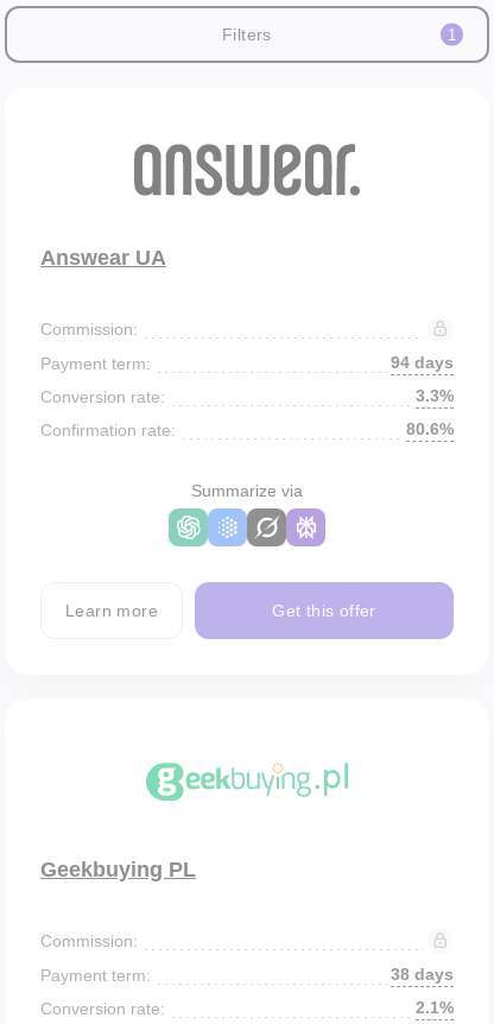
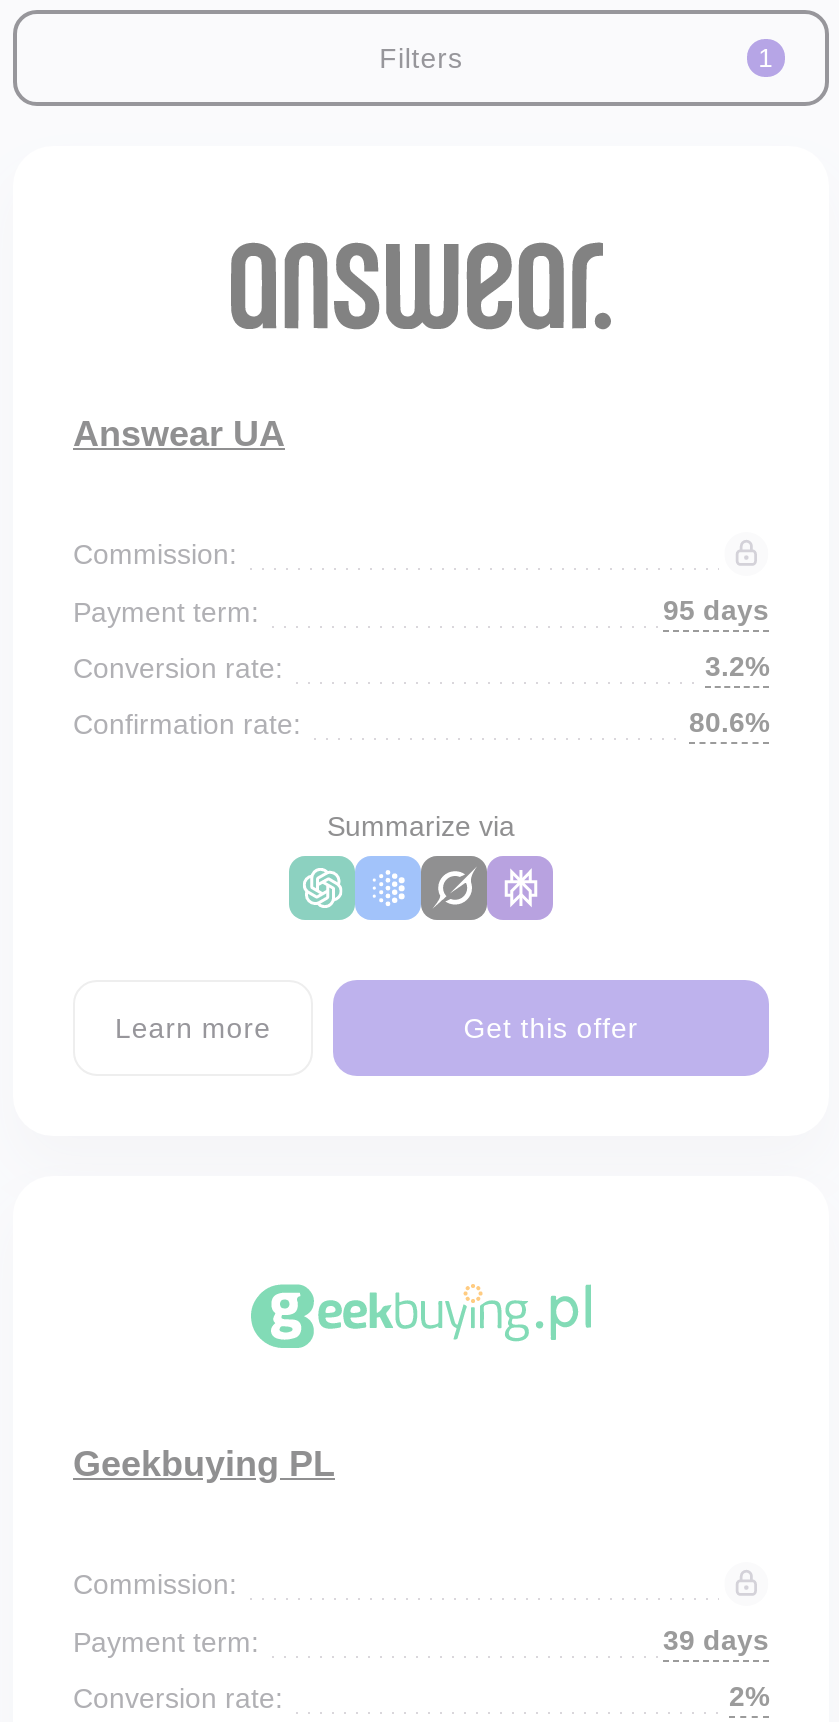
- 94 days
+ 95 days

- 3.3%
+ 3.2%

- 38 days
+ 39 days

- 2.1%
+ 2%
